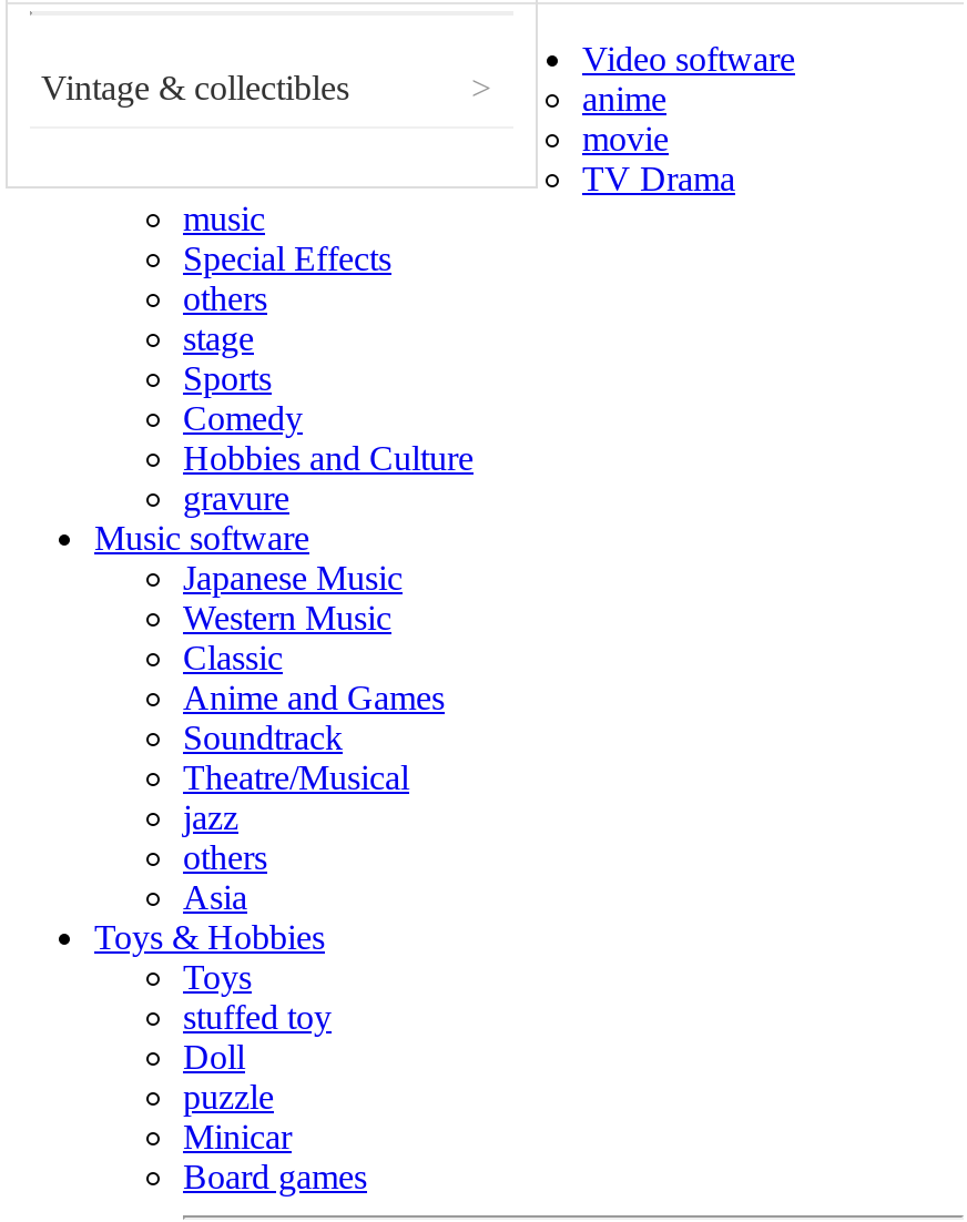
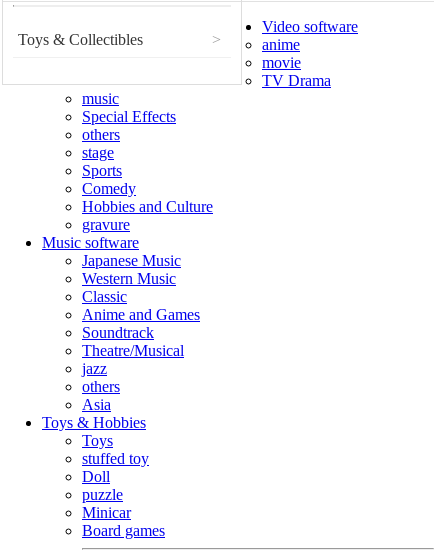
- Vintage & collectibles
+ Toys & Collectibles
